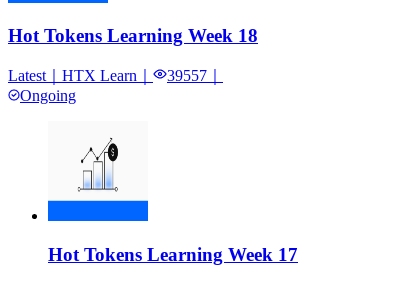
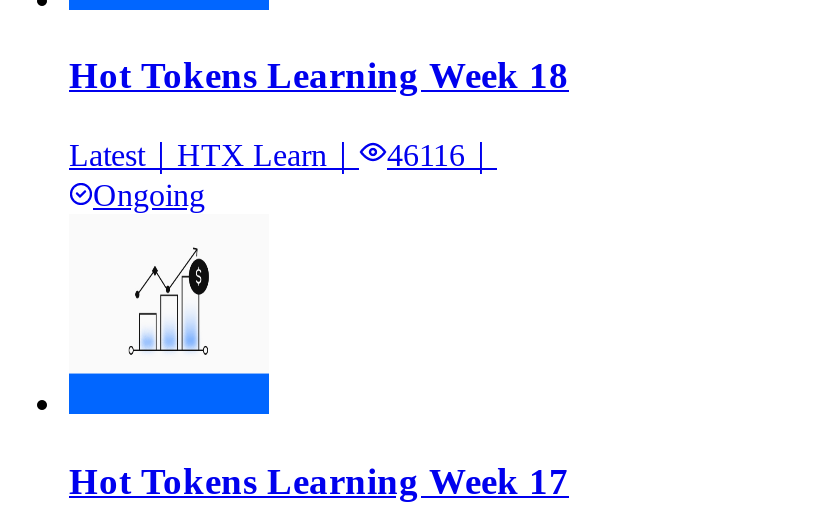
- Latest｜HTX Learn｜ 39557｜
+ Latest｜HTX Learn｜ 46116｜
